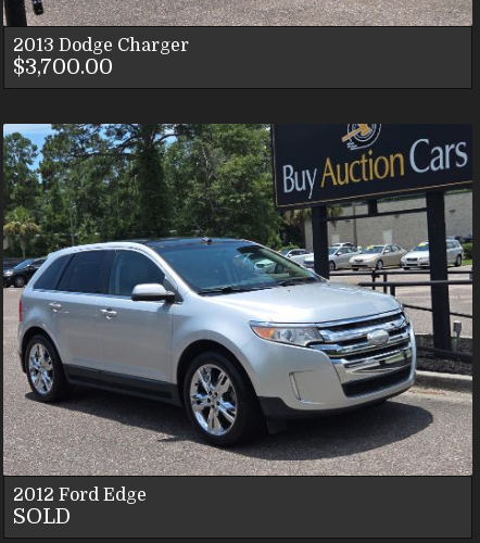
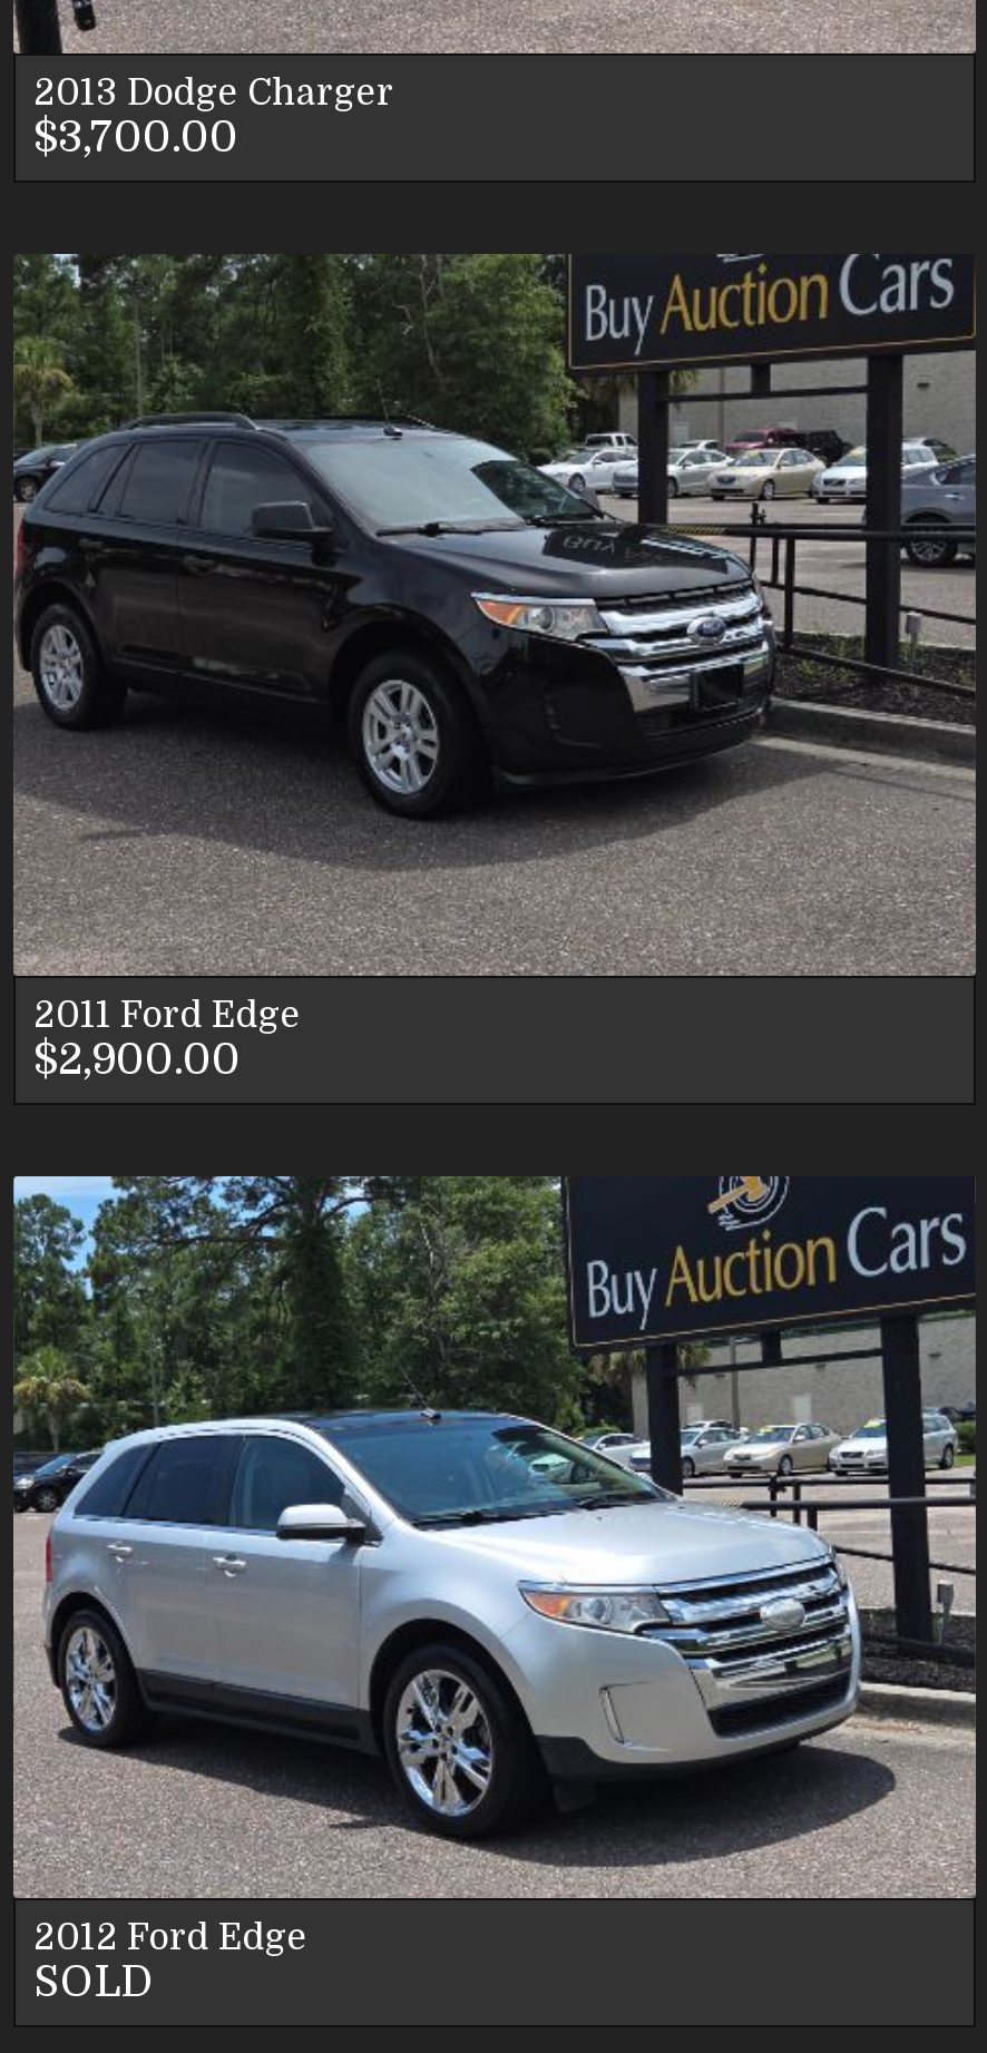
+ [image]
+ 2011 Ford Edge
+ $2,900.00
